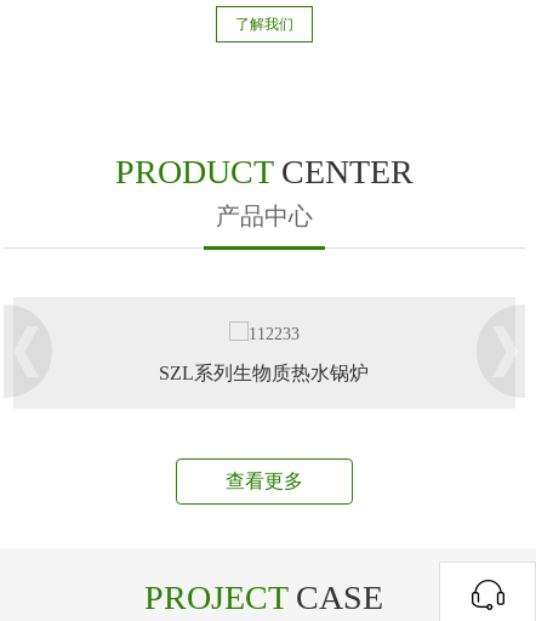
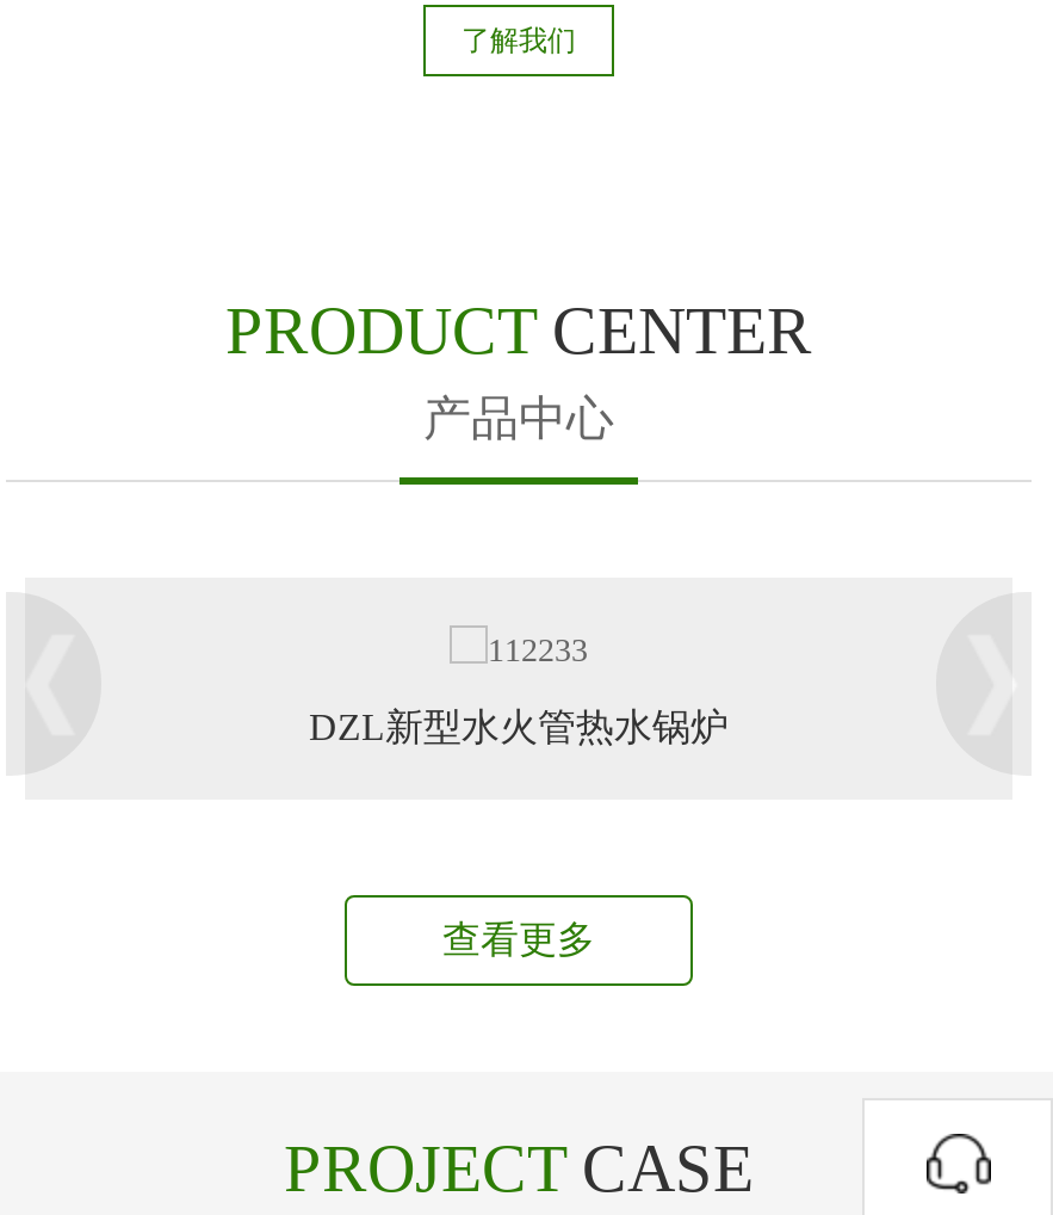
- SZL系列生物质热水锅炉
+ DZL新型水火管热水锅炉
